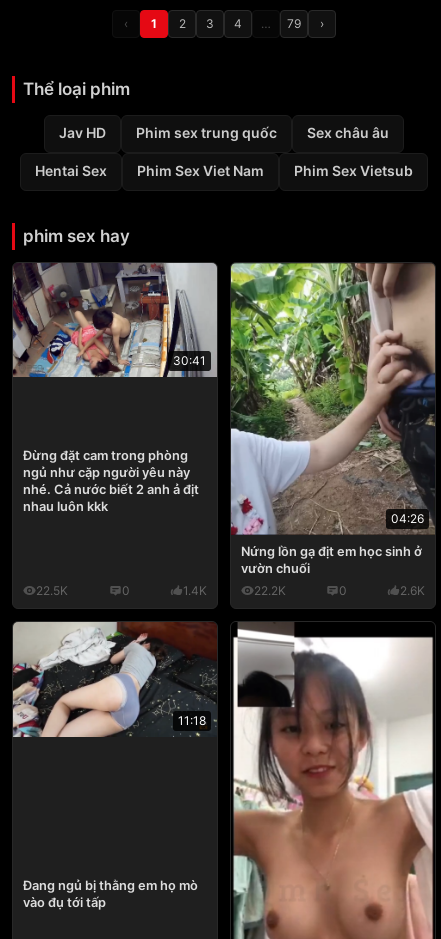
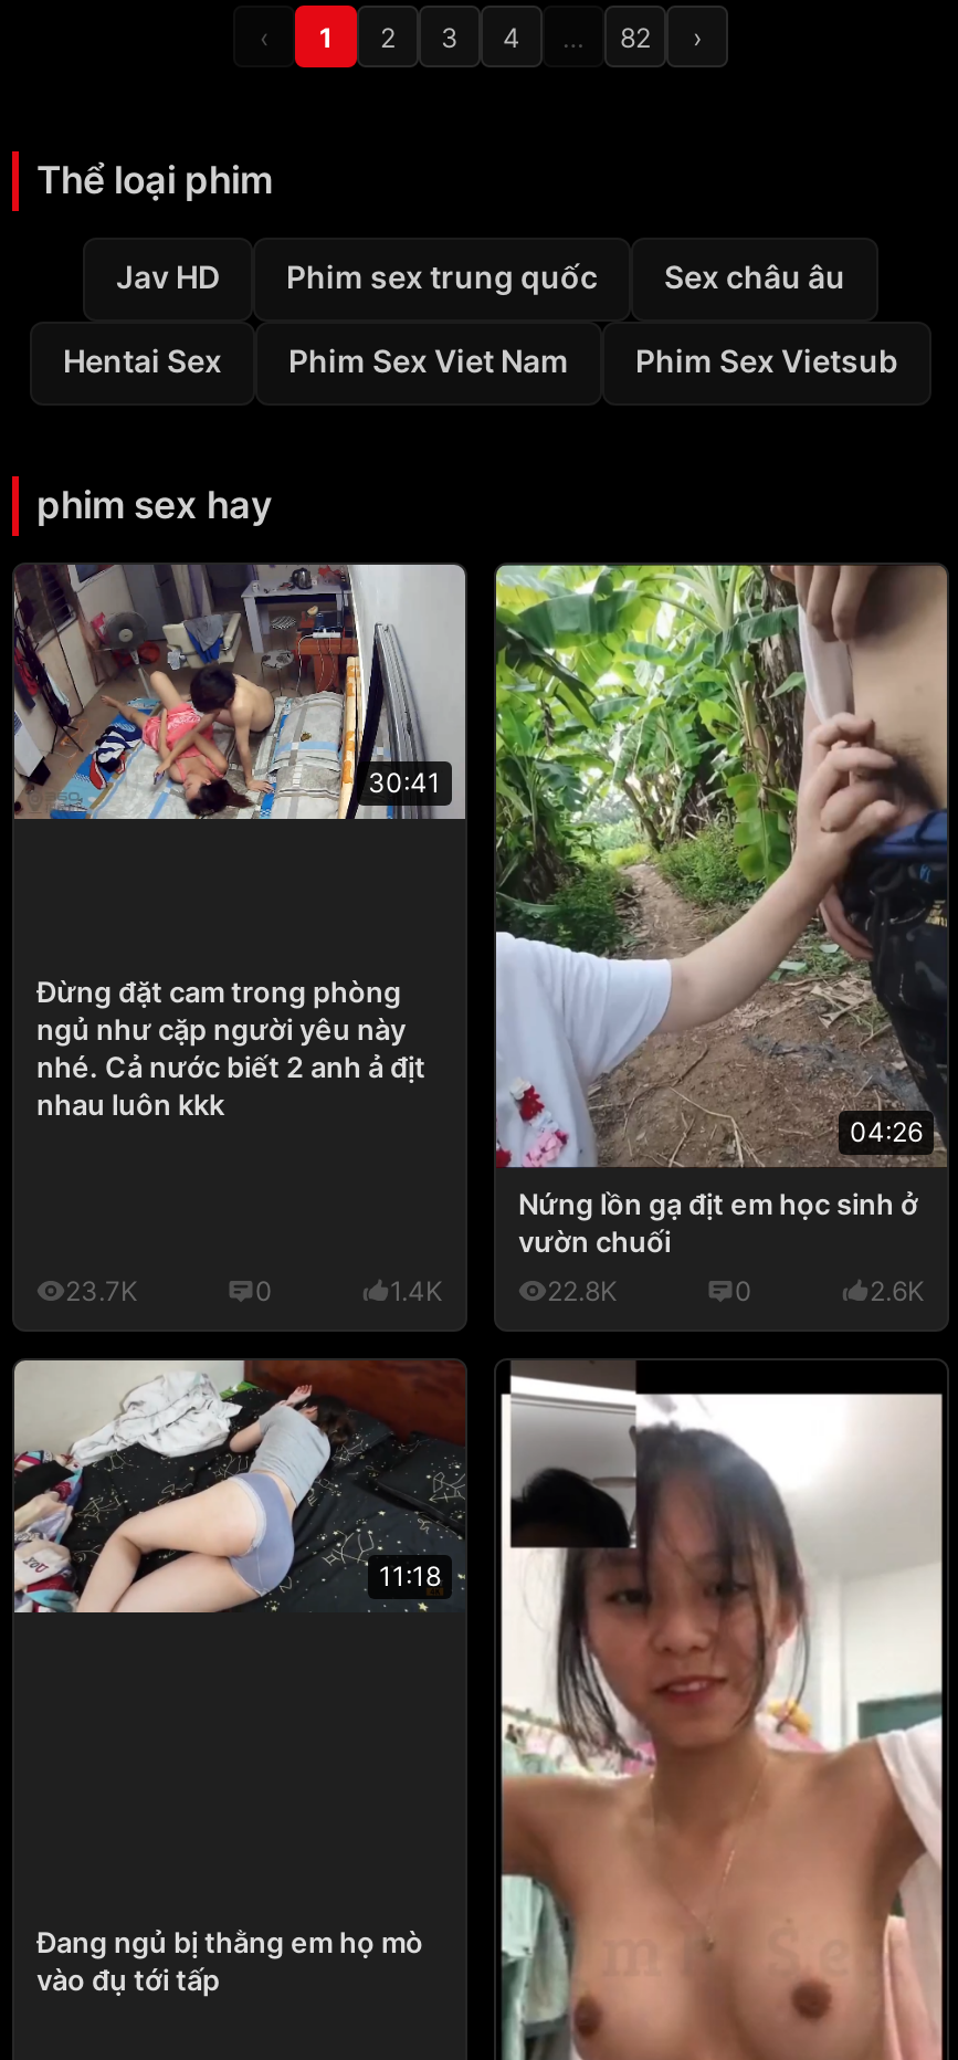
- 79
+ 82

- 22.5K
+ 23.7K

- 22.2K
+ 22.8K
